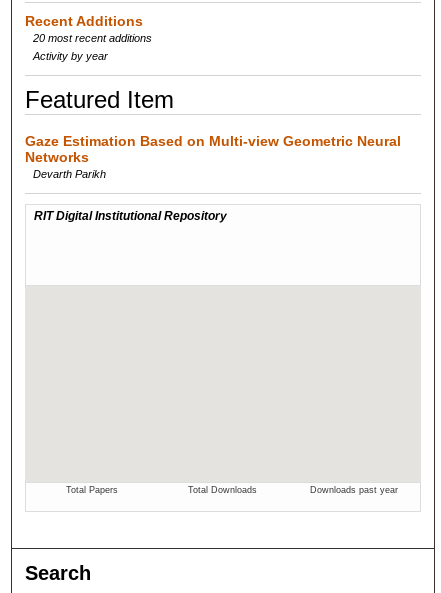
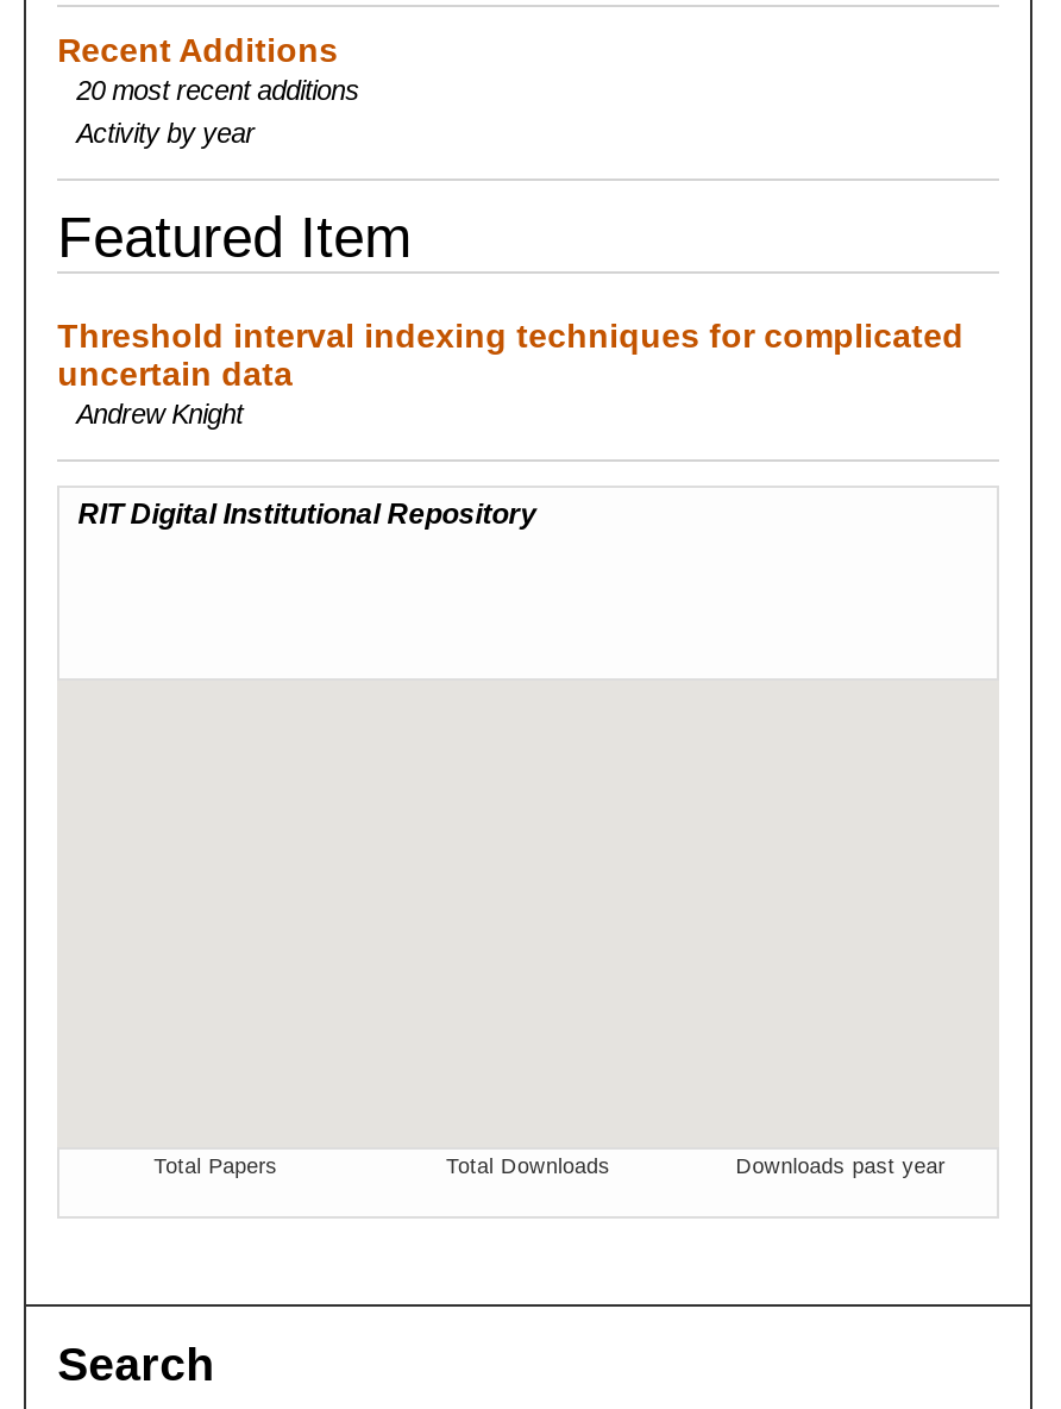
- Gaze Estimation Based on Multi-view Geometric Neural
- Networks
- Devarth Parikh
+ Threshold interval indexing techniques for complicated
+ uncertain data
+ Andrew Knight
